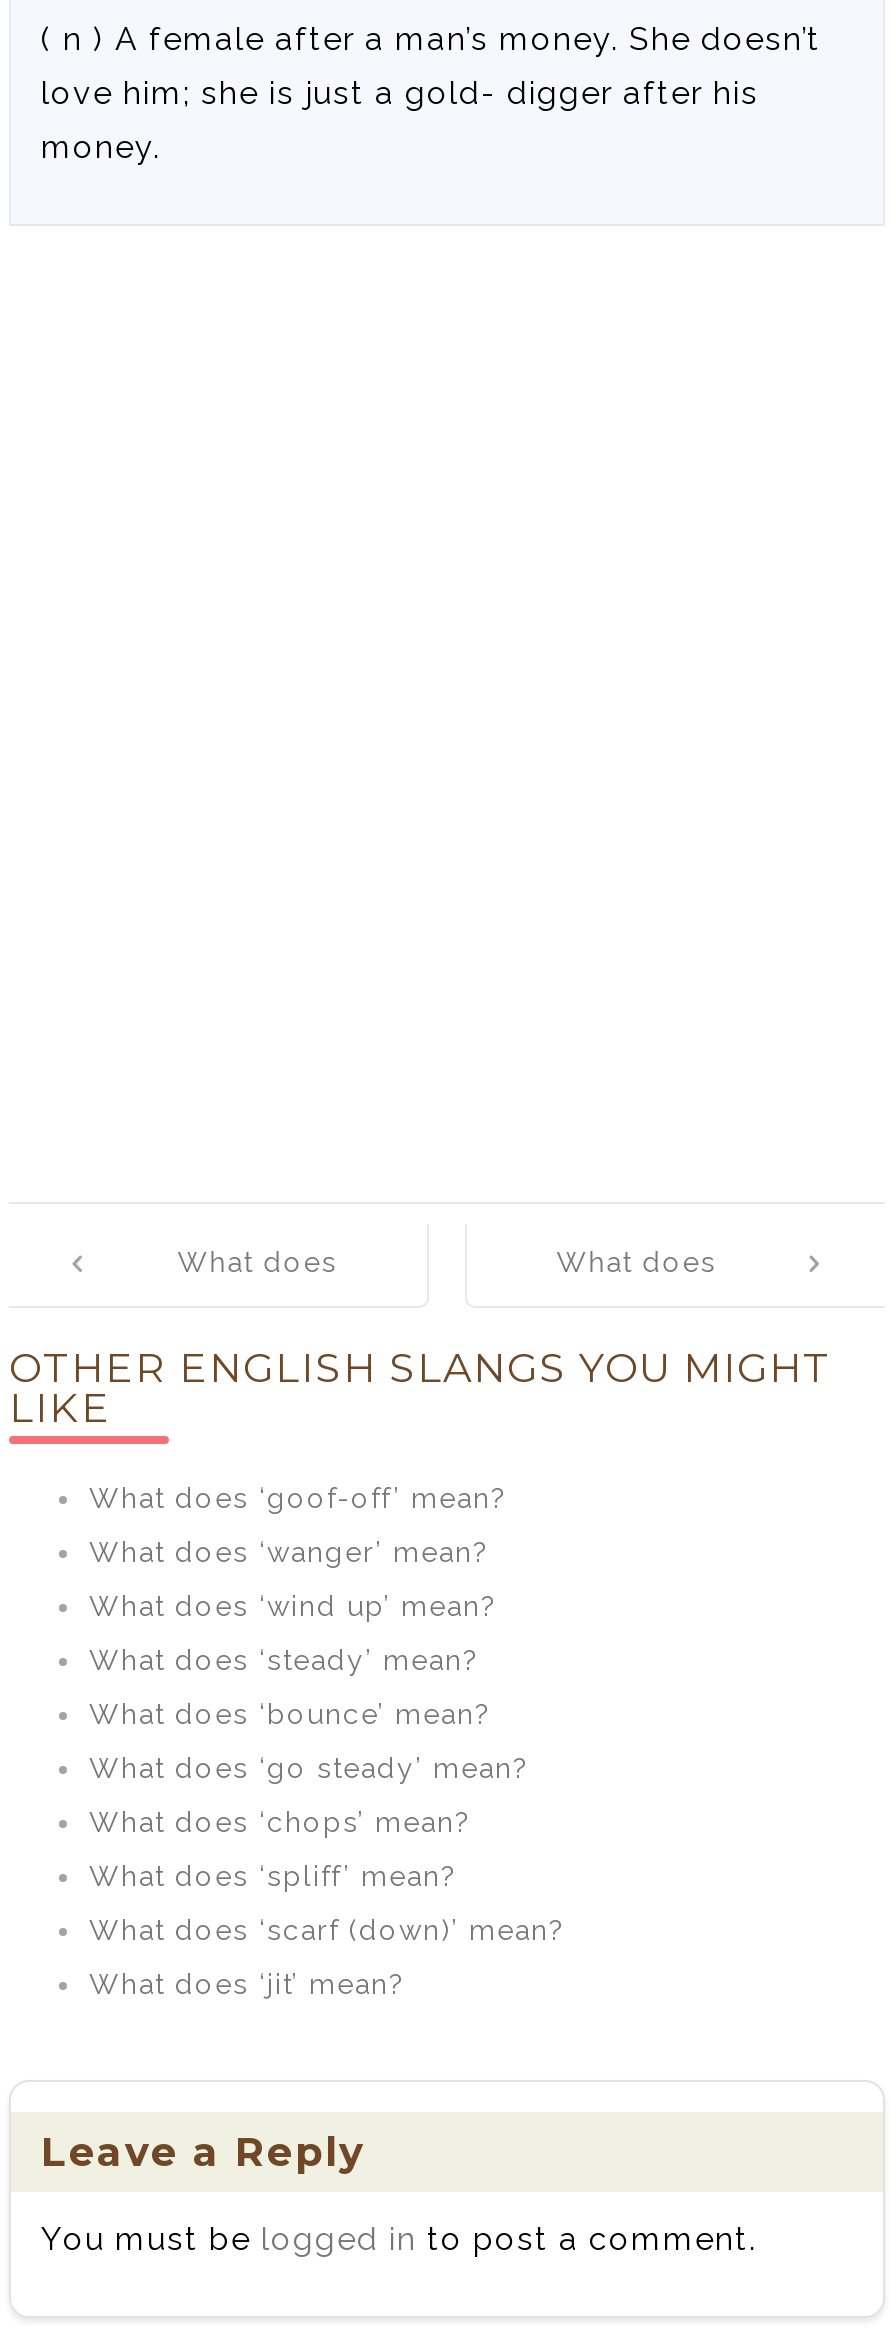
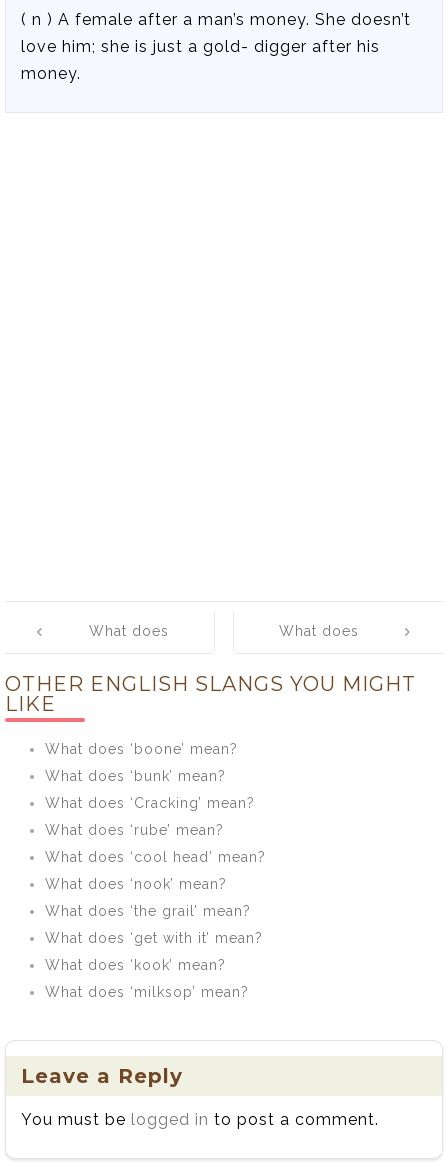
- What does ‘goof-off’ mean?
+ What does ‘boone’ mean?

- What does ‘wanger’ mean?
+ What does ‘bunk’ mean?

- What does ‘wind up’ mean?
+ What does ‘Cracking’ mean?

- What does ‘steady’ mean?
+ What does ‘rube’ mean?

- What does ‘bounce’ mean?
+ What does ‘cool head’ mean?

- What does ‘go steady’ mean?
+ What does ‘nook’ mean?

- What does ‘chops’ mean?
+ What does ‘the grail’ mean?

- What does ‘spliff’ mean?
+ What does ‘get with it’ mean?

- What does ‘scarf (down)’ mean?
+ What does ‘kook’ mean?

- What does ‘jit’ mean?
+ What does ‘milksop’ mean?
